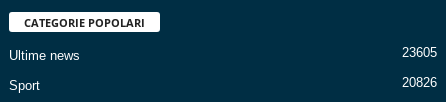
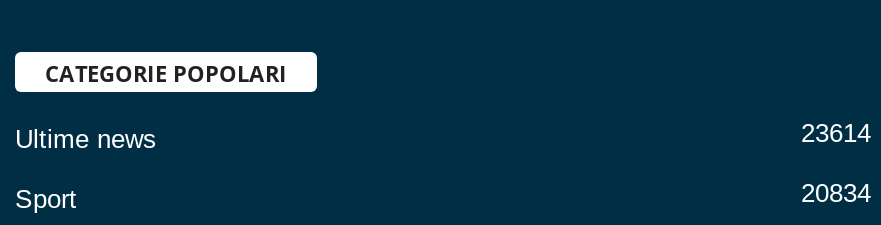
- 23605
+ 23614

- 20826
+ 20834
